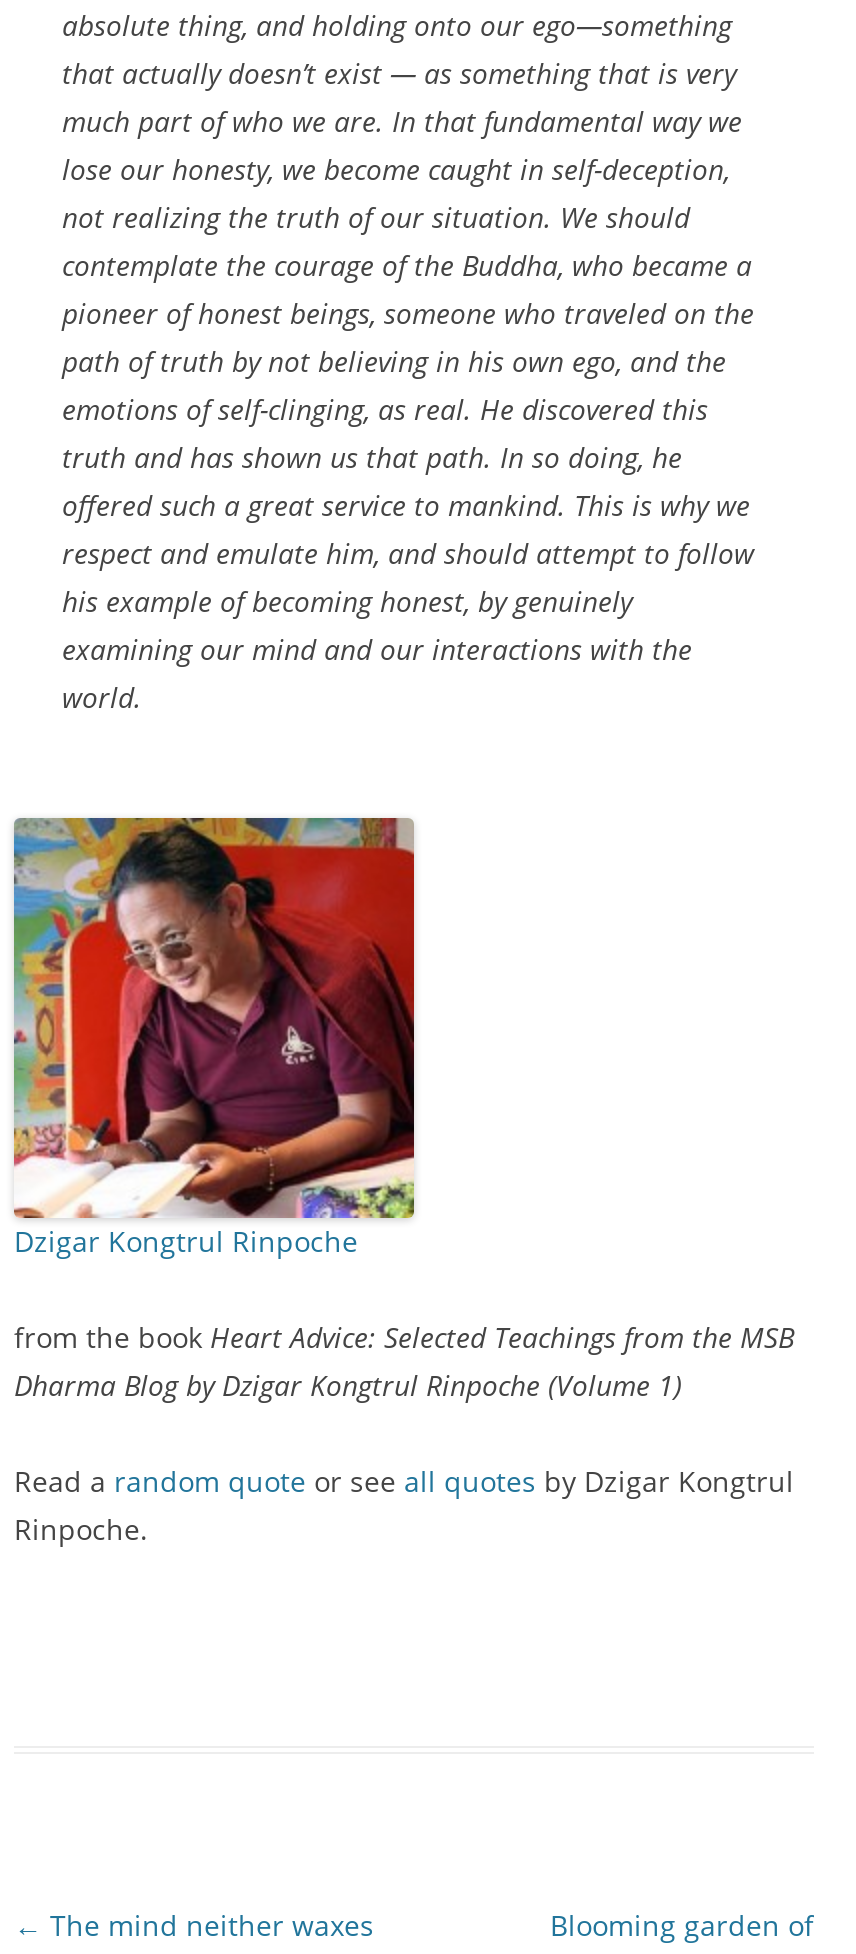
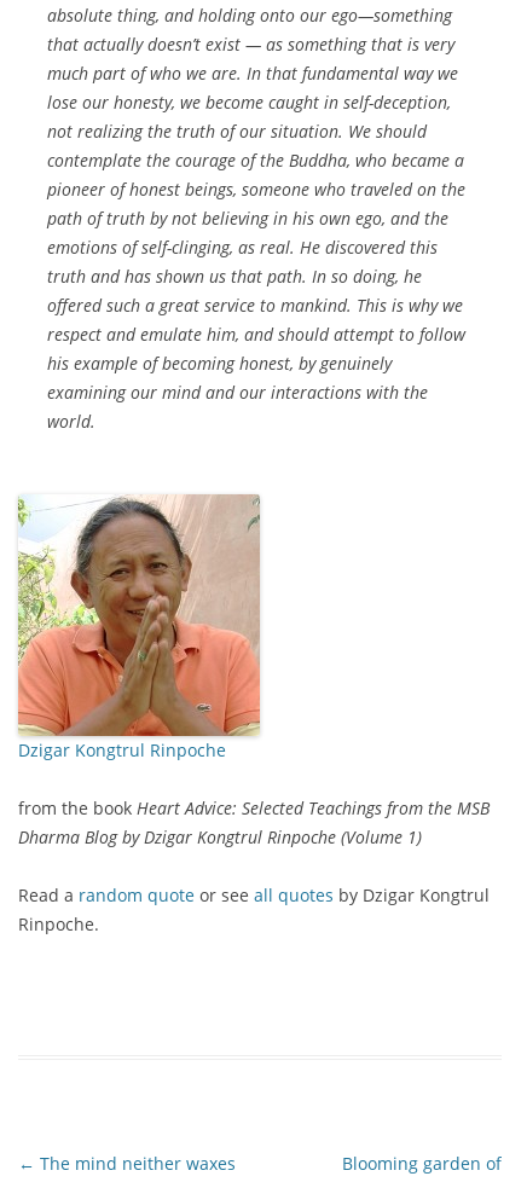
- [image]
+ [image]
